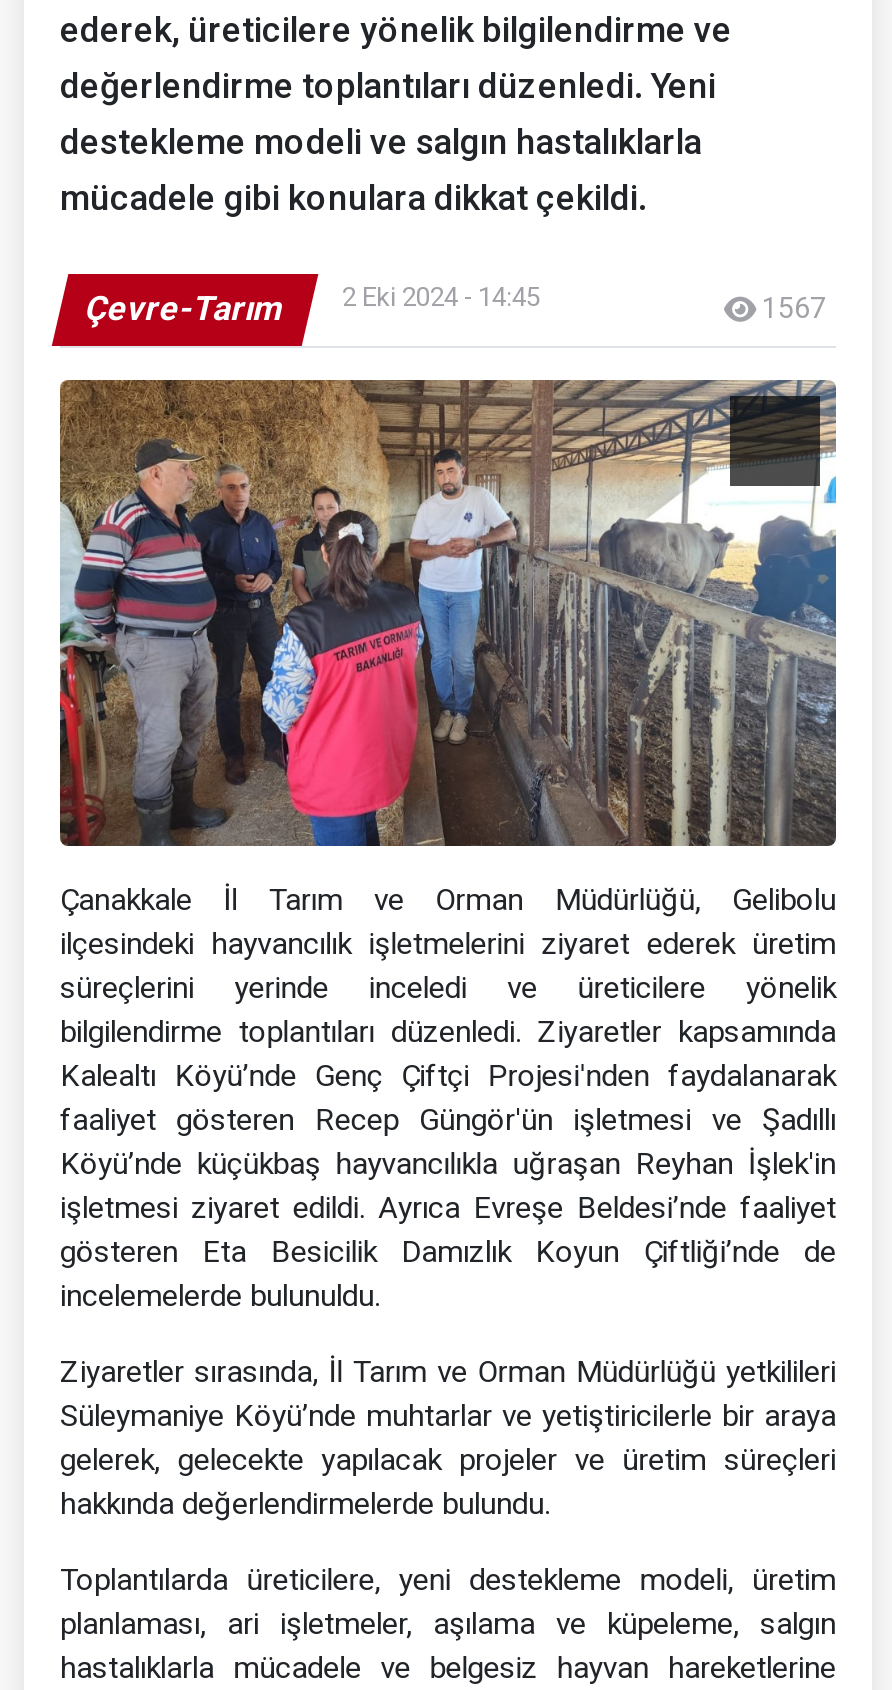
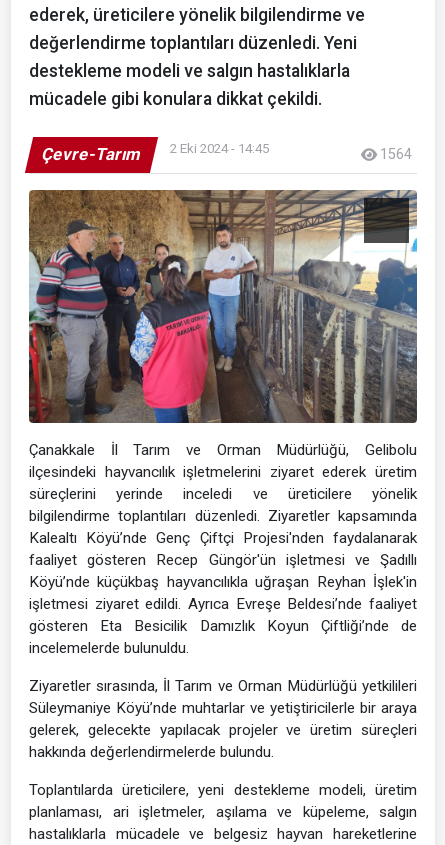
- 1567
+ 1564
